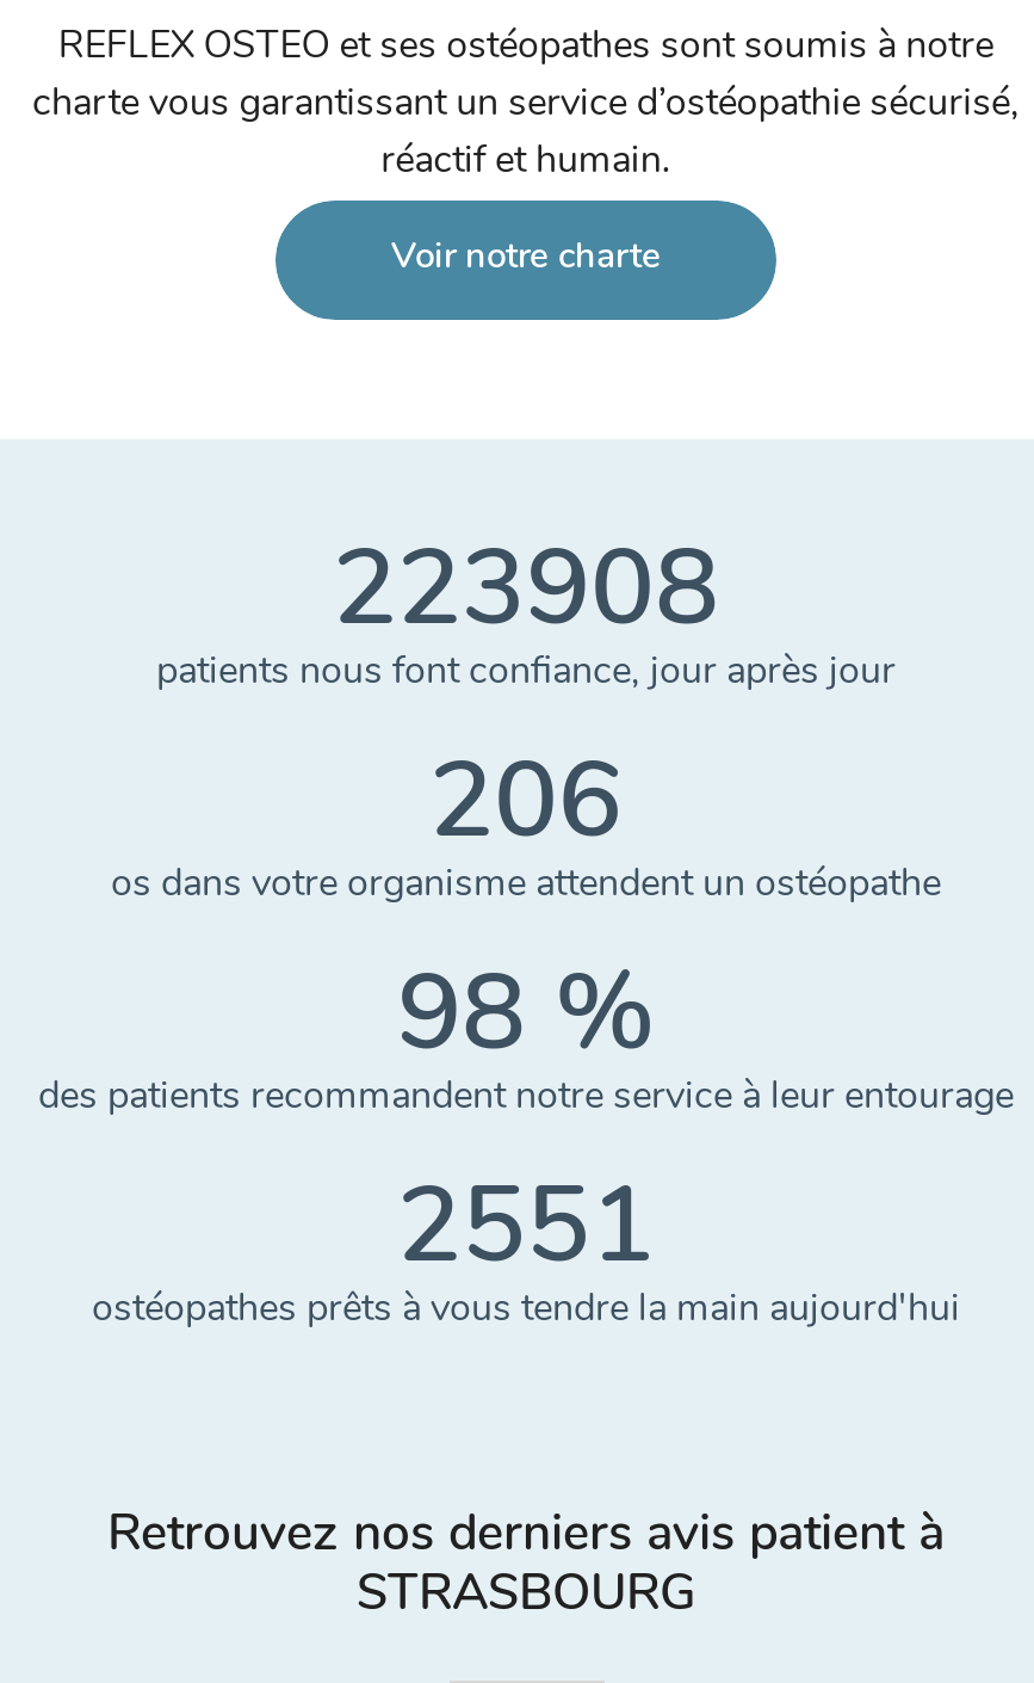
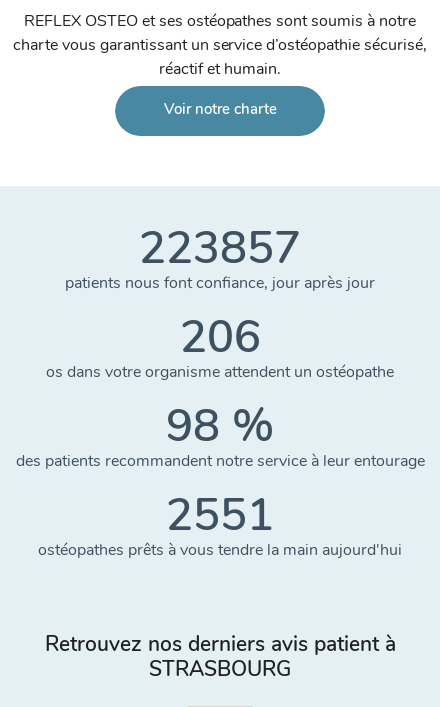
- 223908
+ 223857
